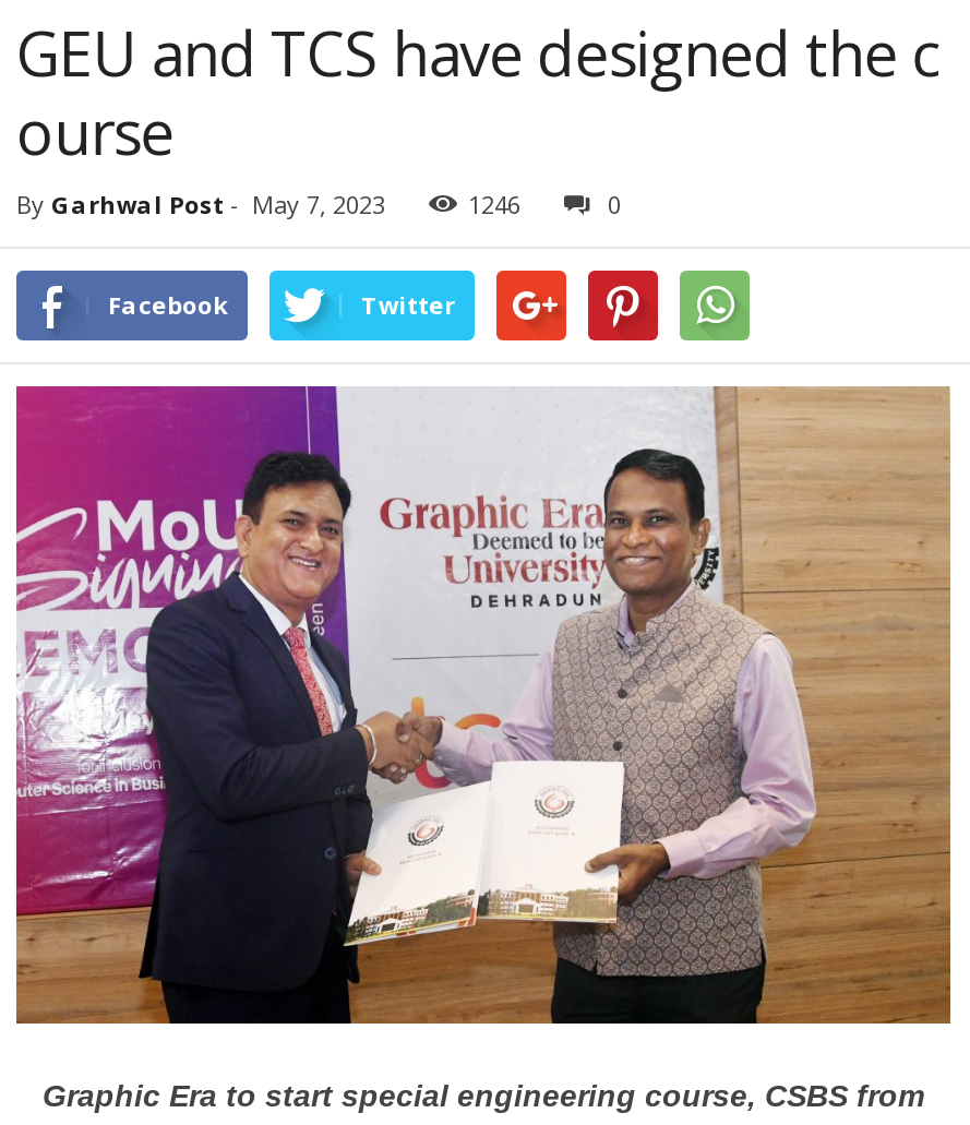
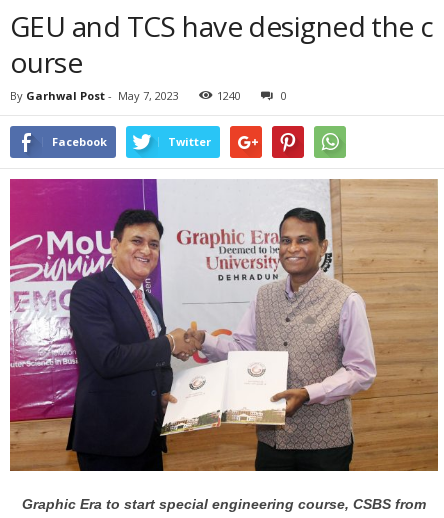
- 1246
+ 1240
